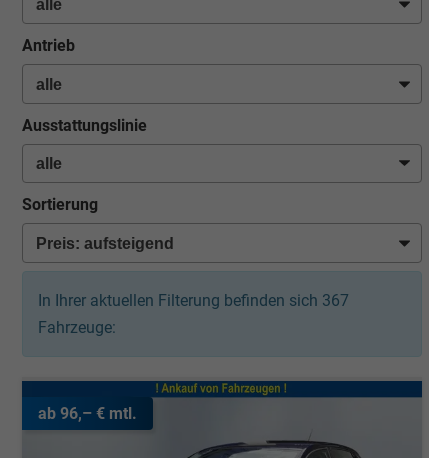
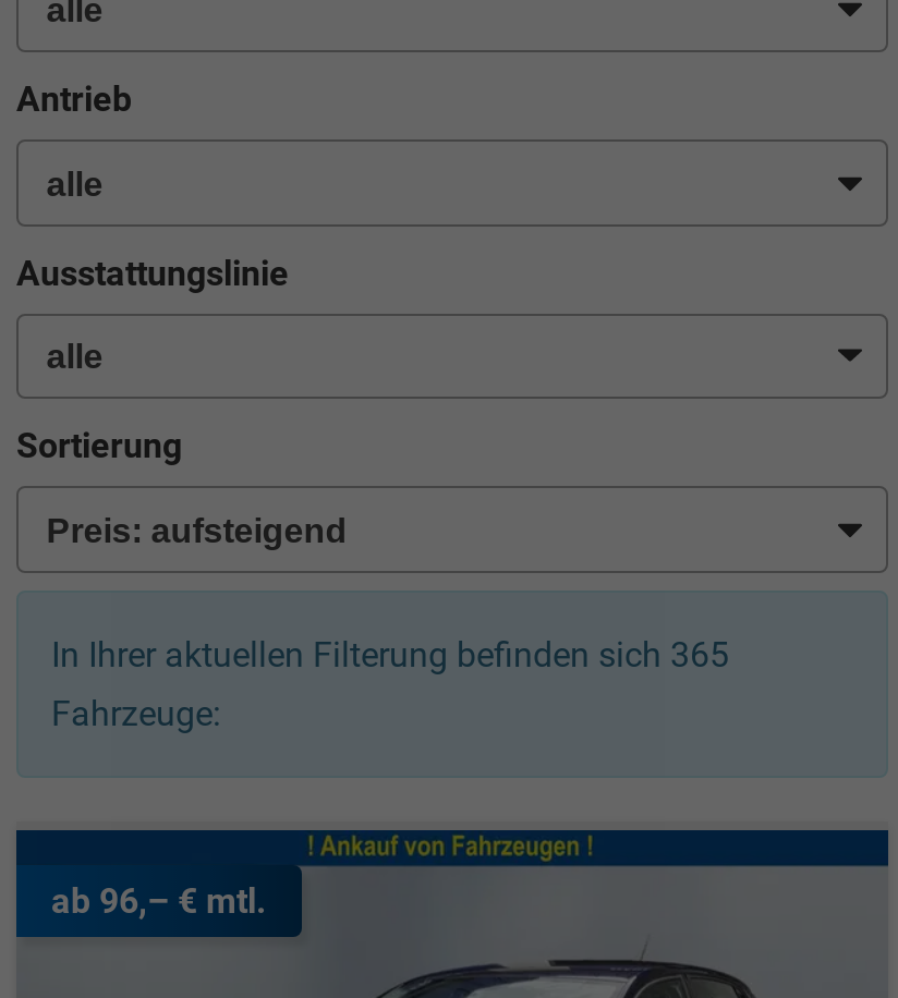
- In Ihrer aktuellen Filterung befinden sich 367
+ In Ihrer aktuellen Filterung befinden sich 365
